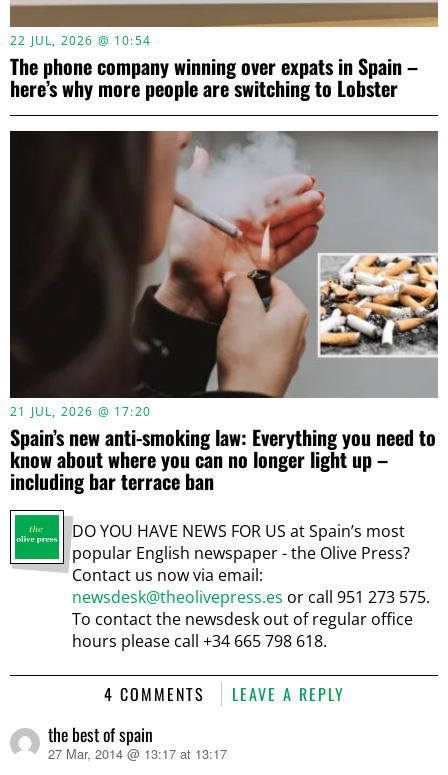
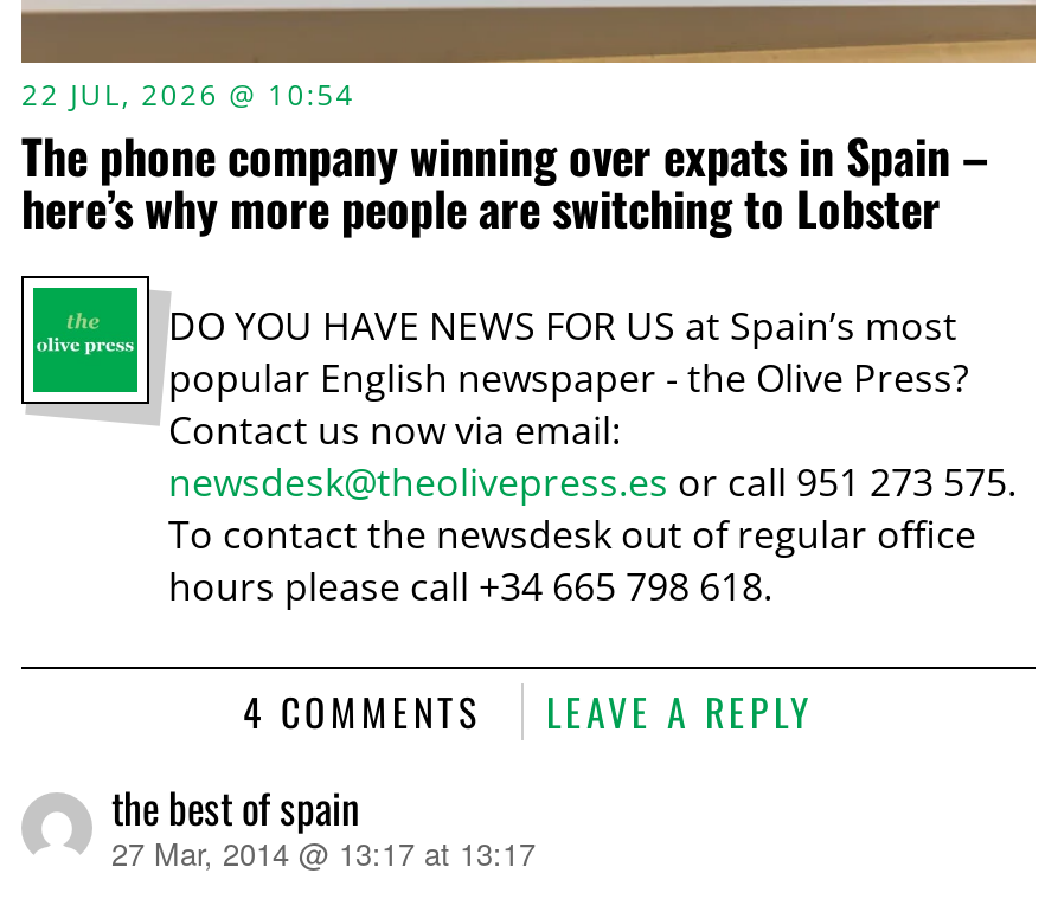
- [image]
- 21 JUL, 2026 @ 17:20
- Spain’s new anti-smoking law: Everything you need to
- know about where you can no longer light up –
- including bar terrace ban
